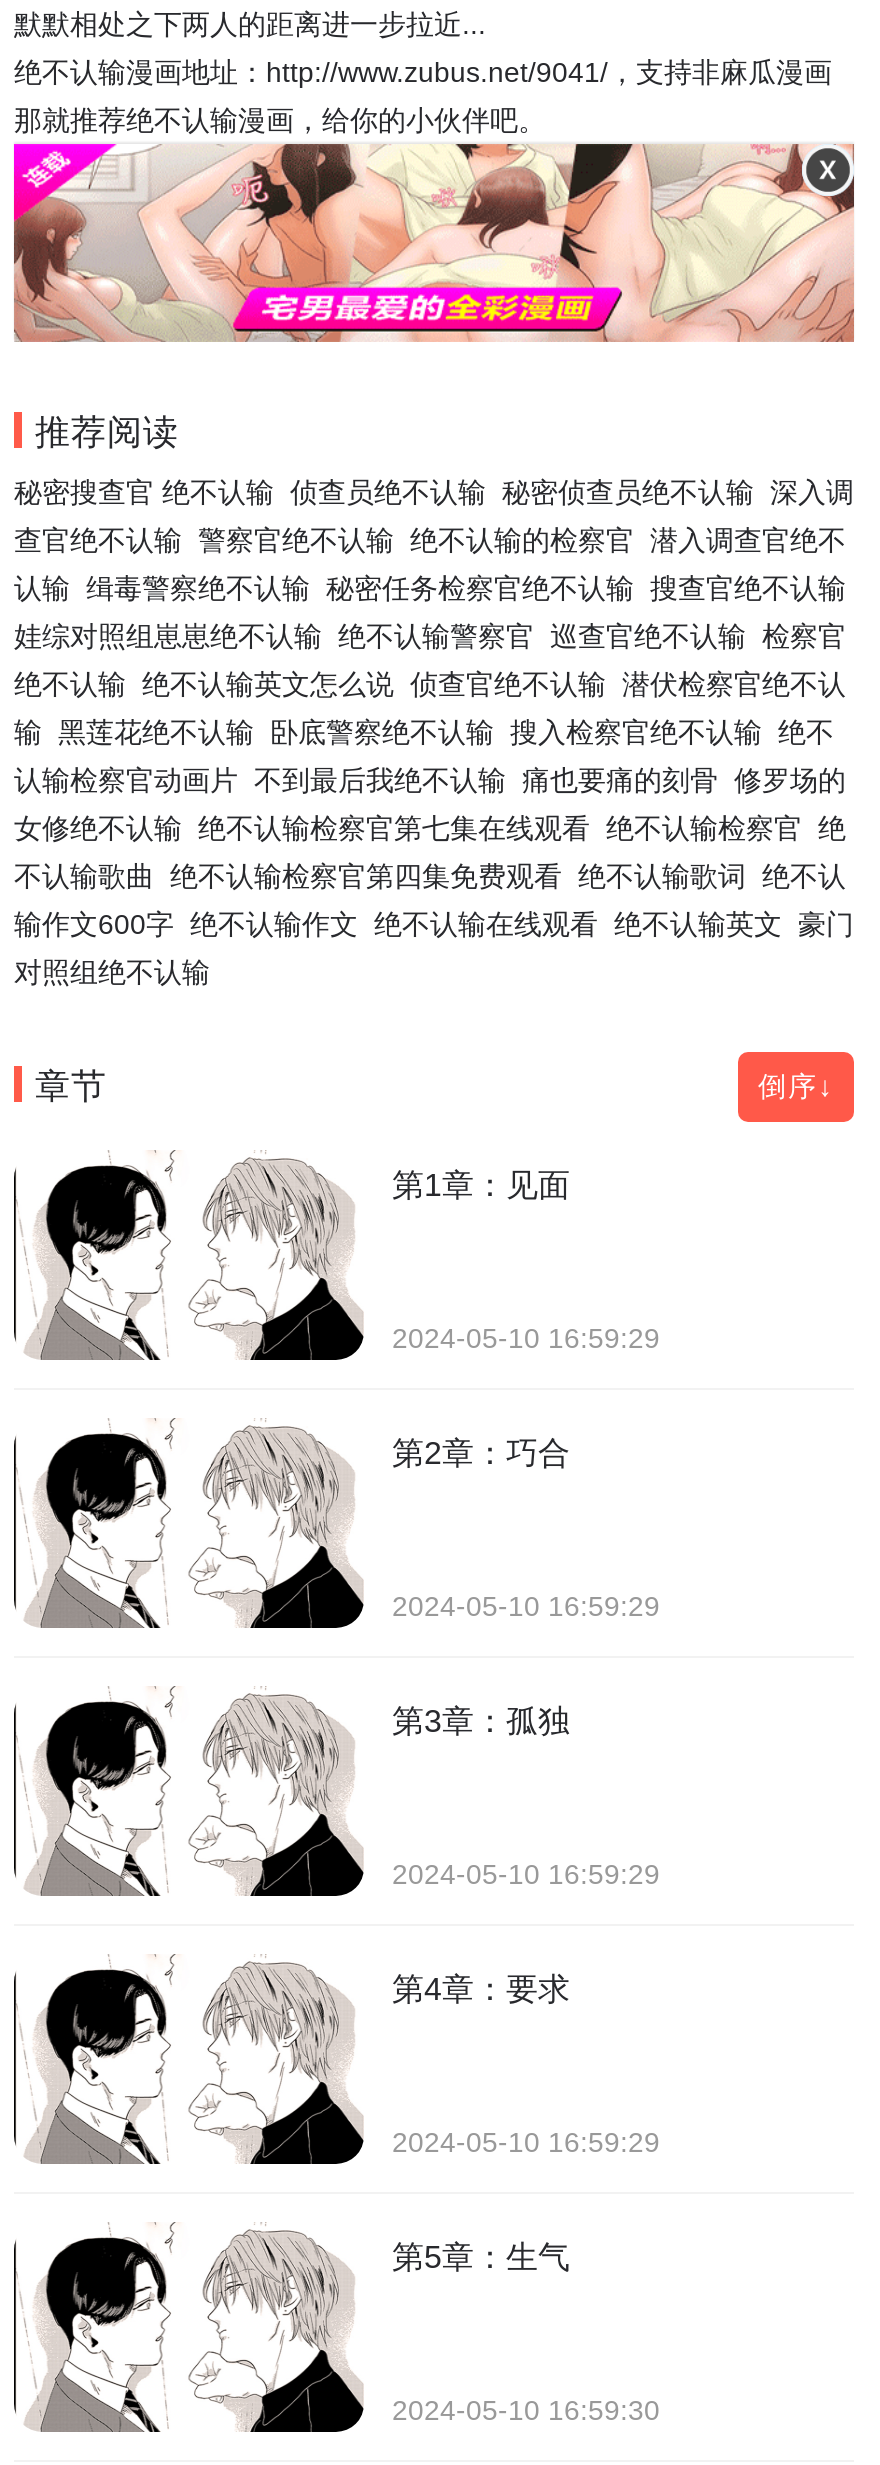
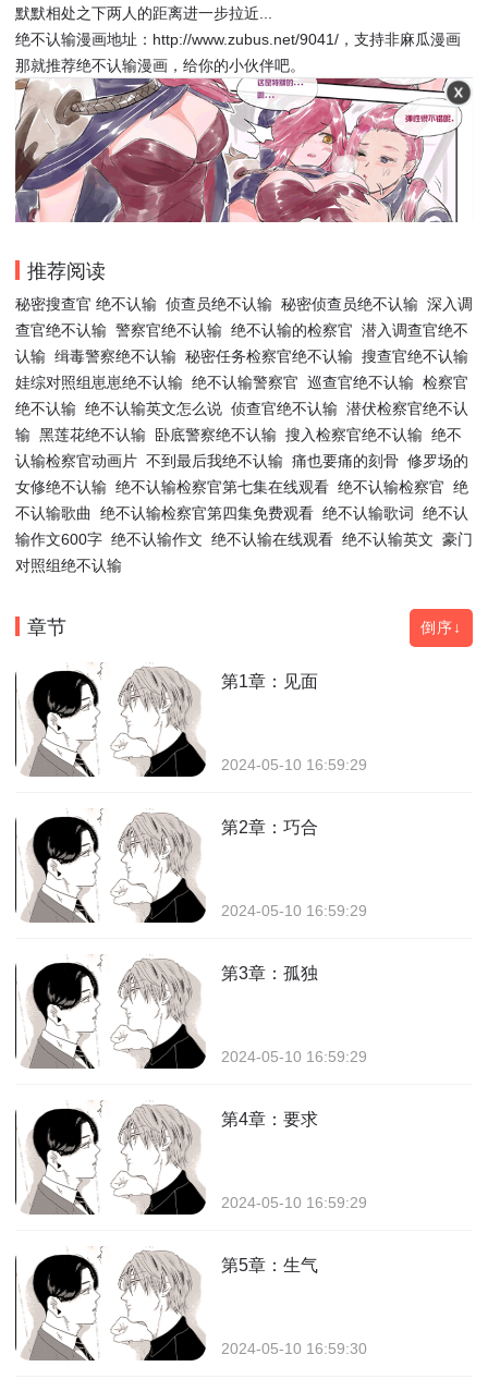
- [image]
+ [image]
